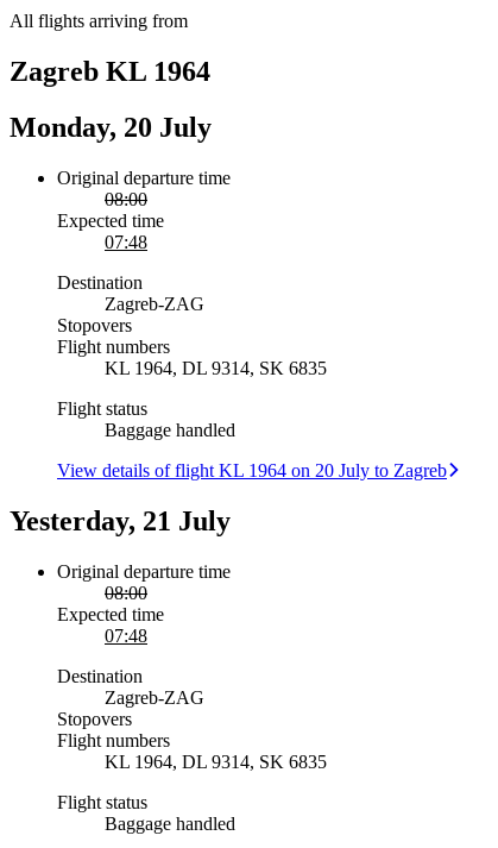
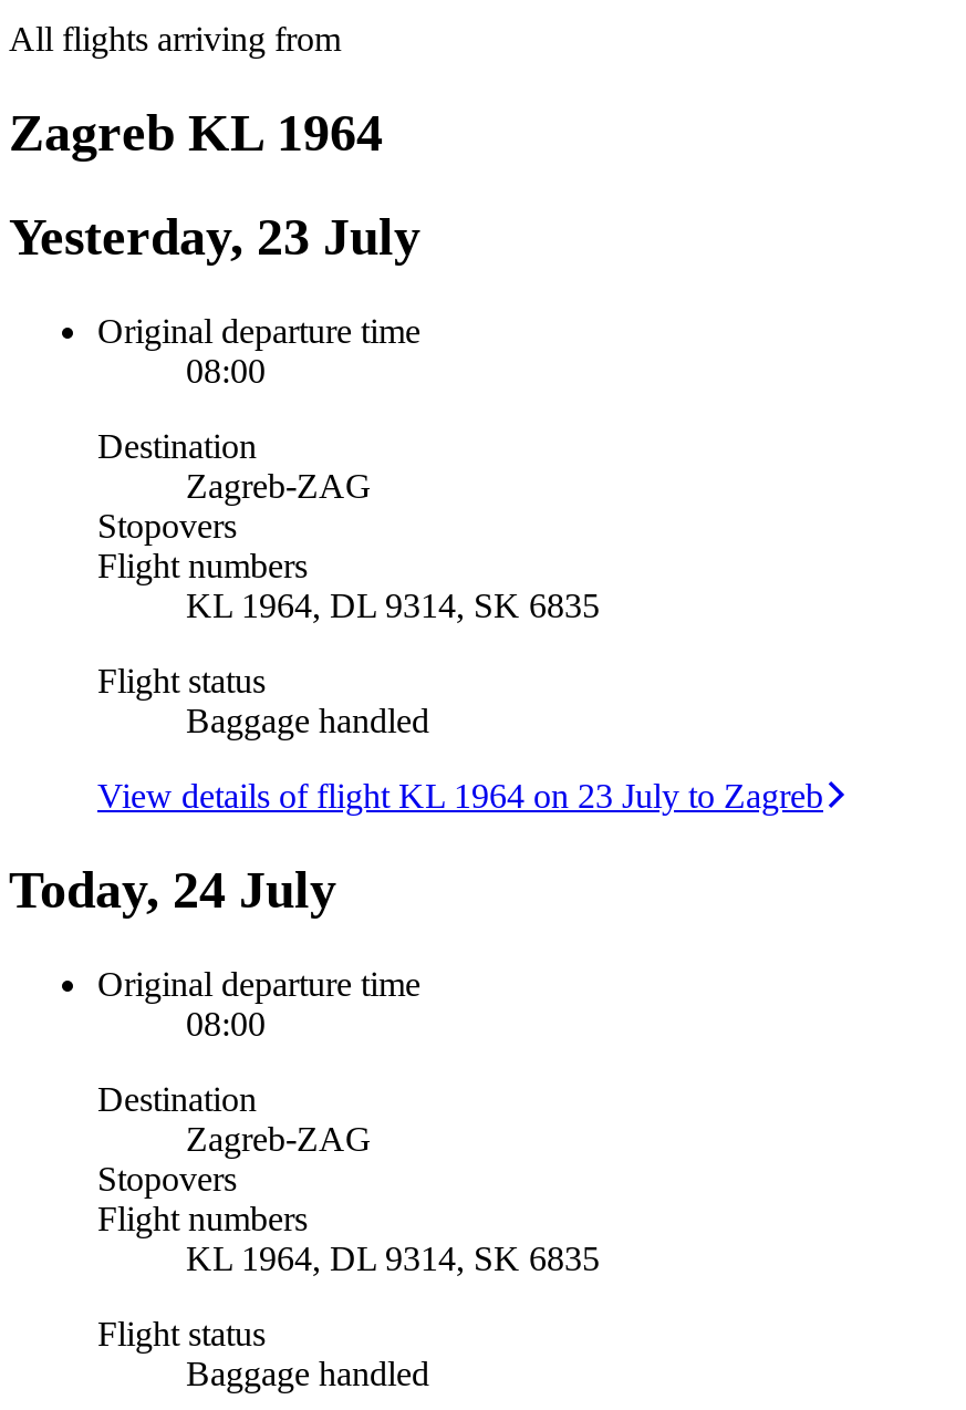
- Monday, 20 July
+ Yesterday, 23 July

- Expected time
- 07:48

- View details of flight KL 1964 on 20 July to Zagreb
+ View details of flight KL 1964 on 23 July to Zagreb

- Yesterday, 21 July
+ Today, 24 July

- Expected time
- 07:48
